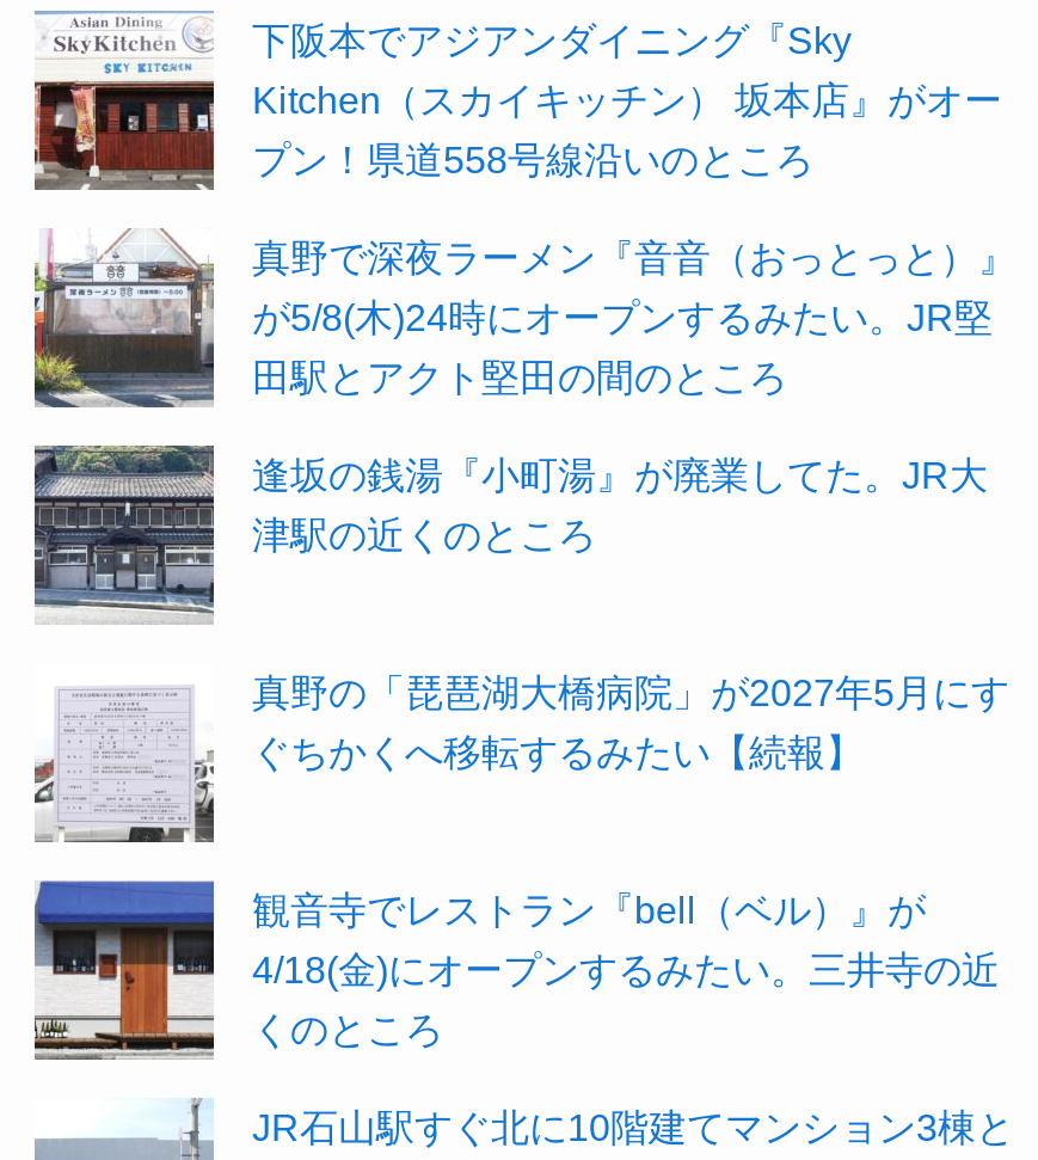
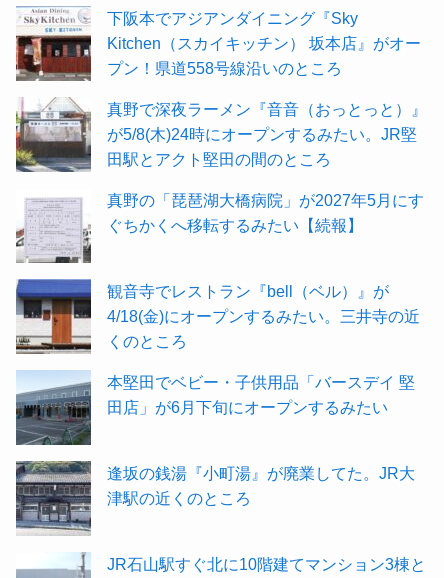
moved down: [image] | 逢坂の銭湯『小町湯』が廃業してた。JR大 | 津駅の近くのところ

moved up: [image] | 真野の「琵琶湖大橋病院」が2027年5月にす | ぐちかくへ移転するみたい【続報】 | 観音寺でレストラン『bell（ベル）』が | 4/18(金)にオープンするみたい。三井寺の近 | くのところ

+ [image]
+ 本堅田でベビー・子供用品「バースデイ 堅
+ 田店」が6月下旬にオープンするみたい
